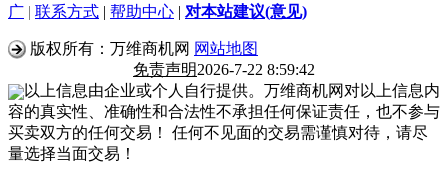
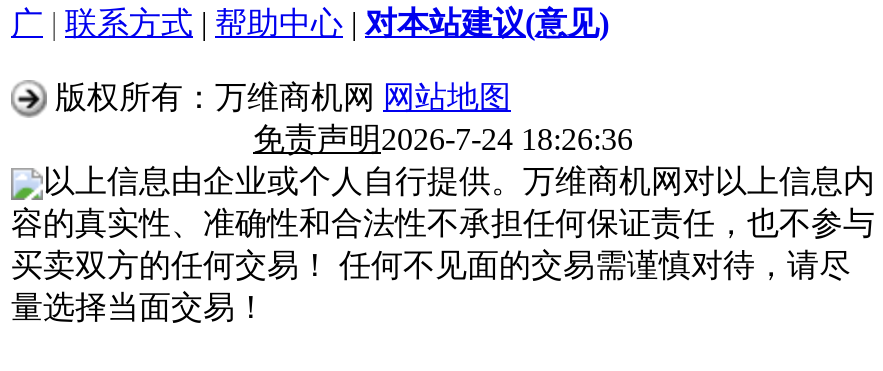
- 免责声明2026-7-22 8:59:42
+ 免责声明2026-7-24 18:26:36
